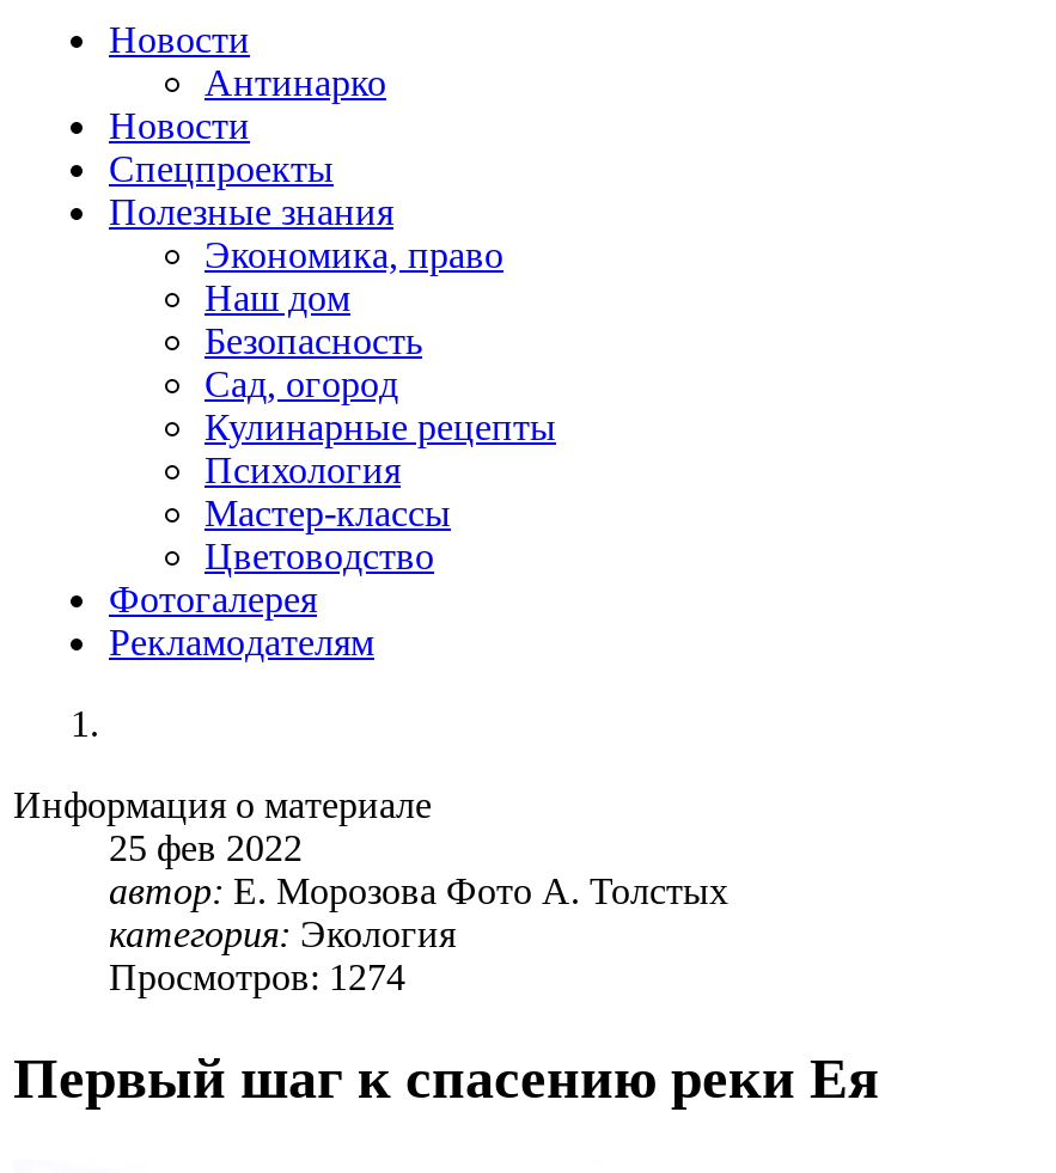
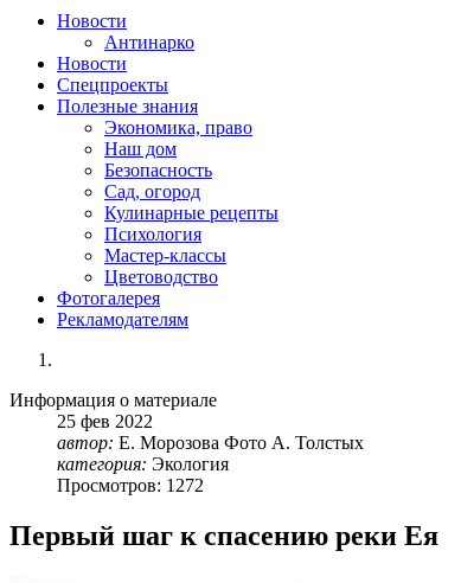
- Просмотров: 1274
+ Просмотров: 1272
